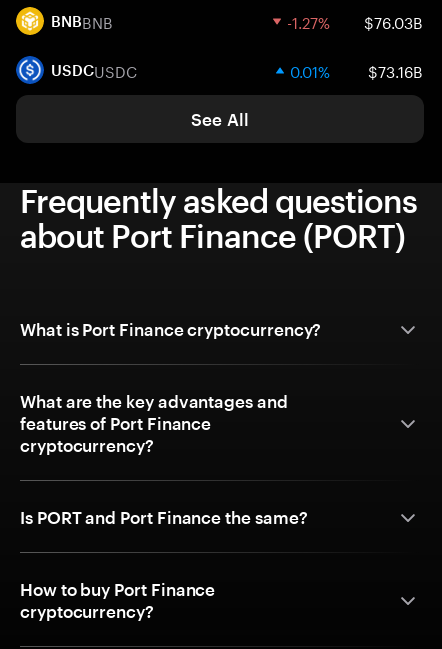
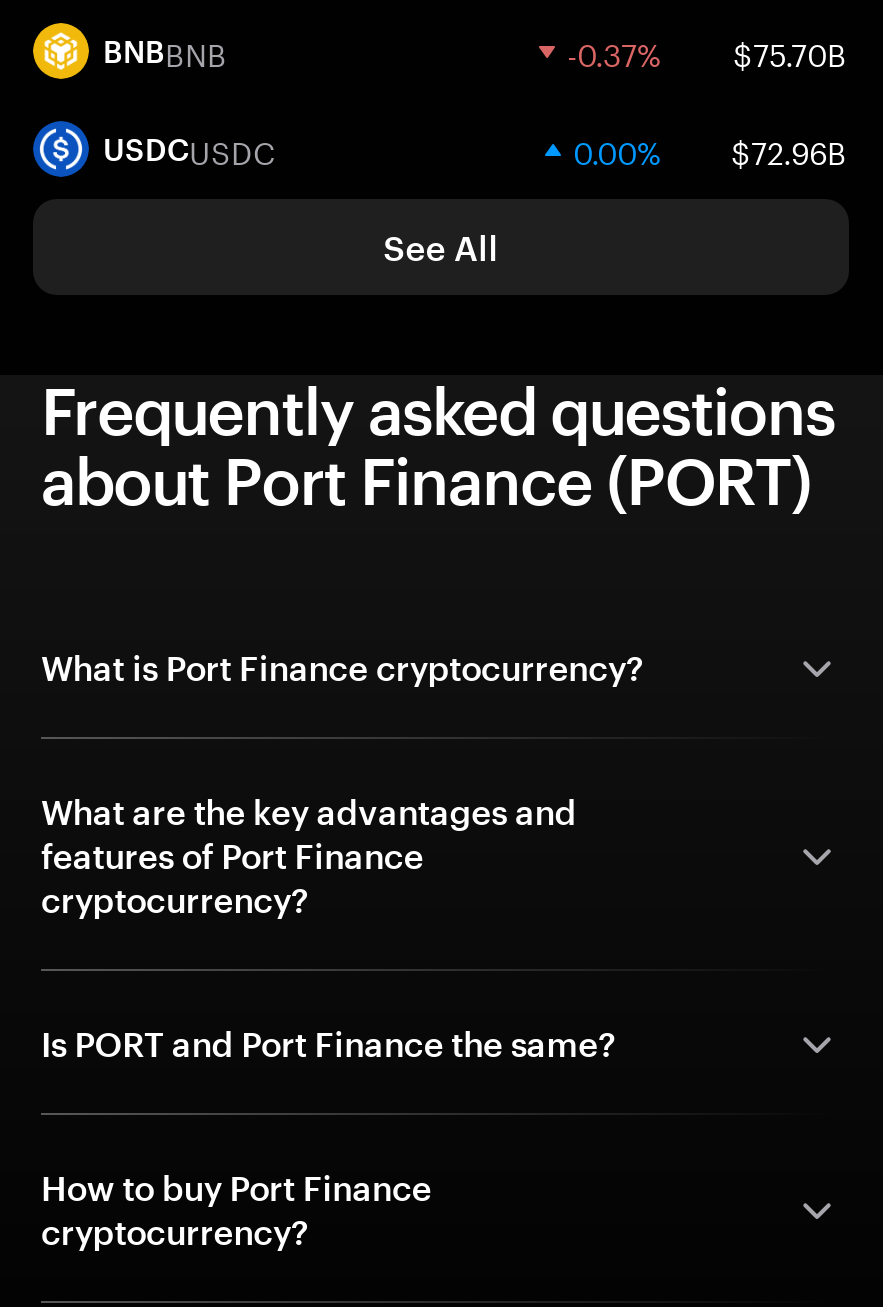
- -1.27%
- $76.03B
+ -0.37%
+ $75.70B

- 0.01%
- $73.16B
+ 0.00%
+ $72.96B
